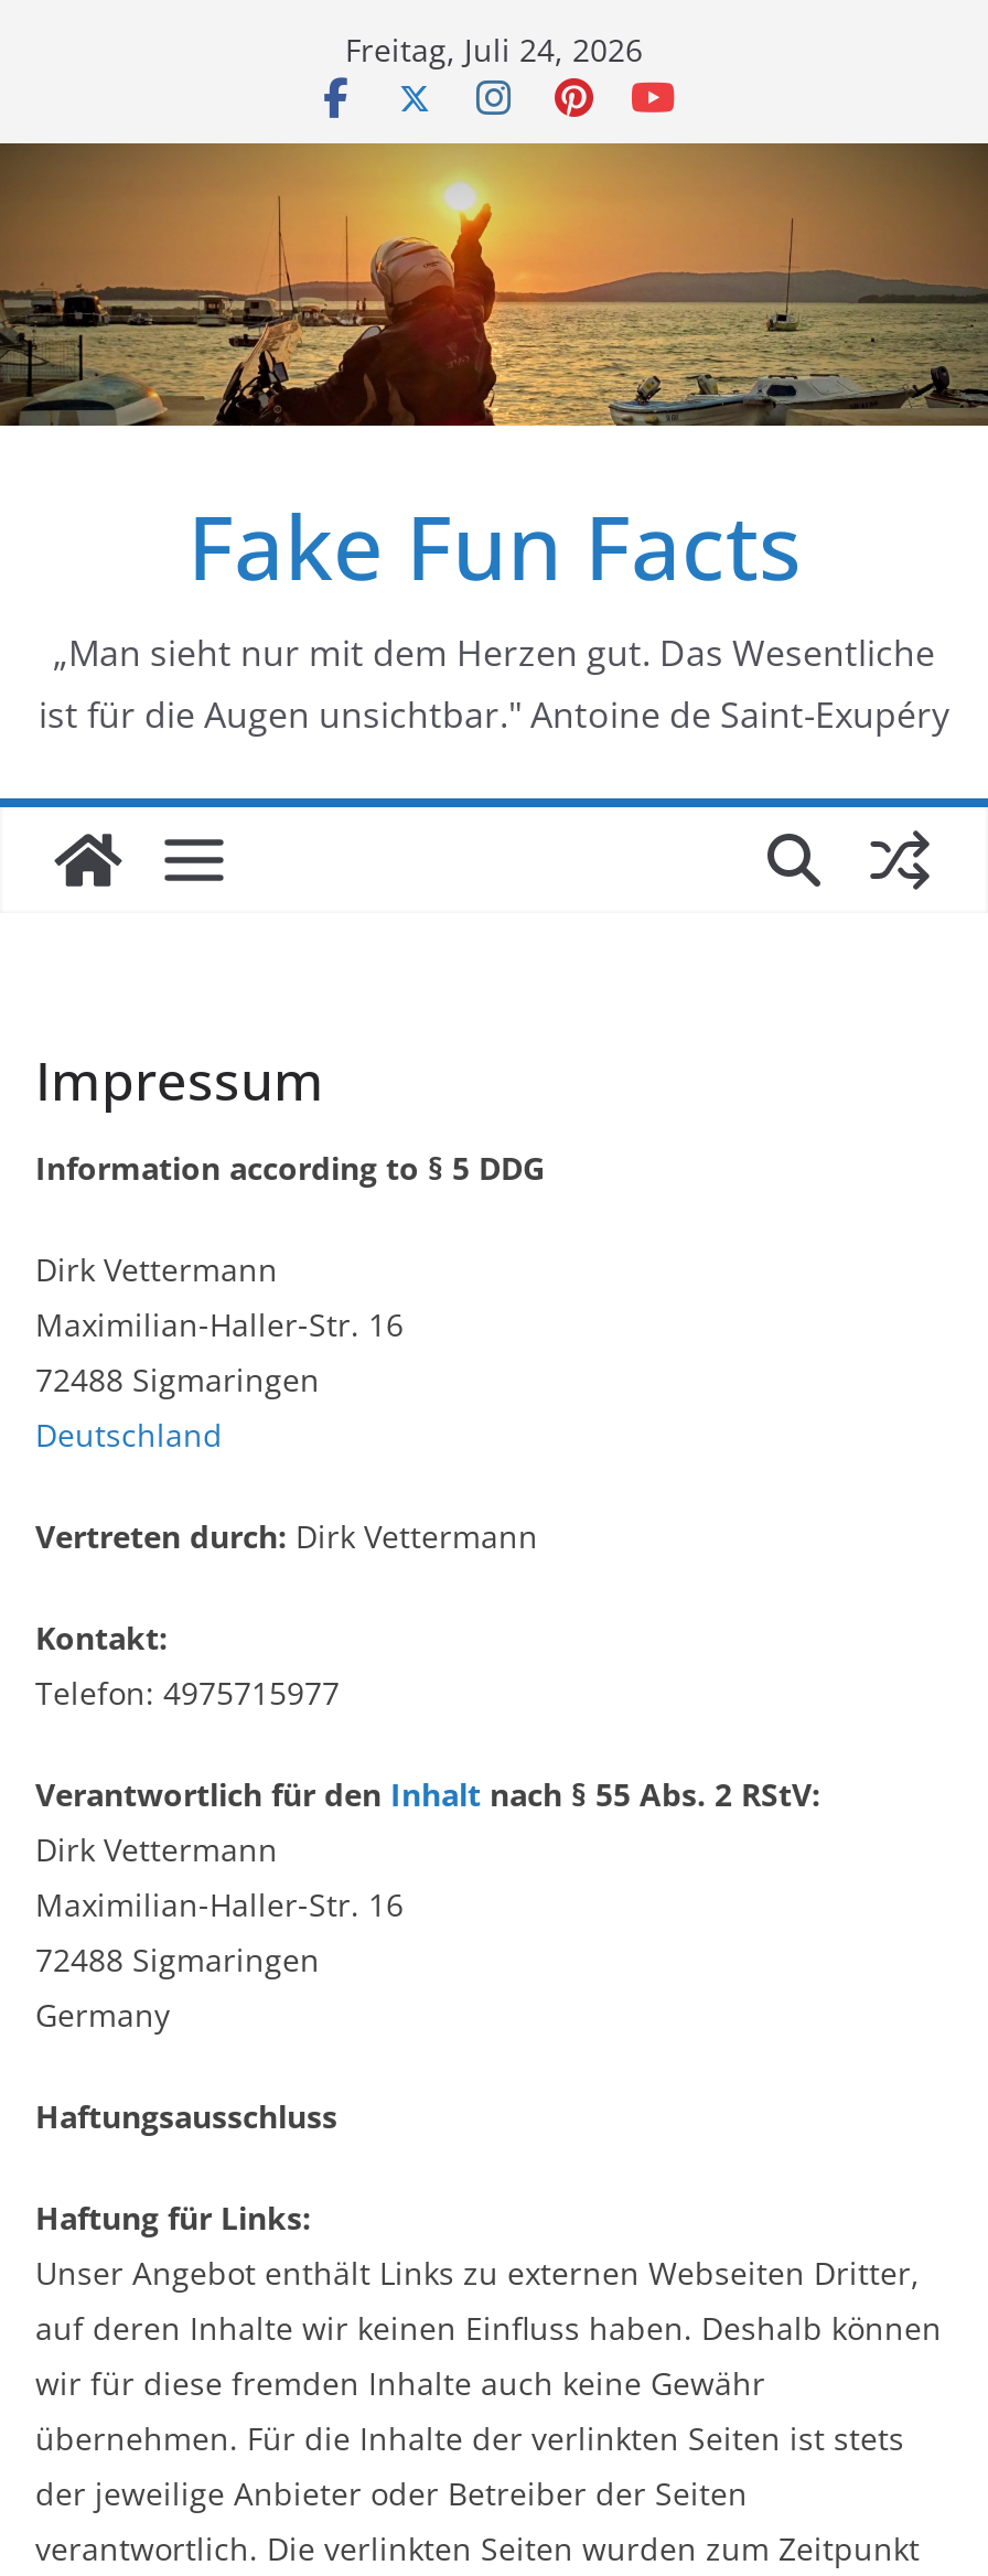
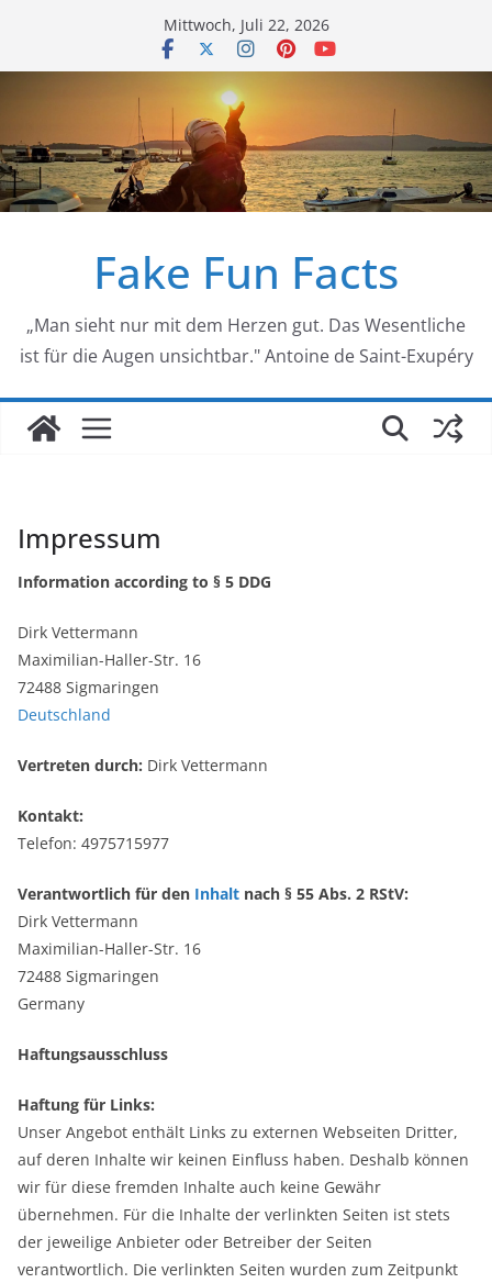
- Freitag, Juli 24, 2026
+ Mittwoch, Juli 22, 2026
